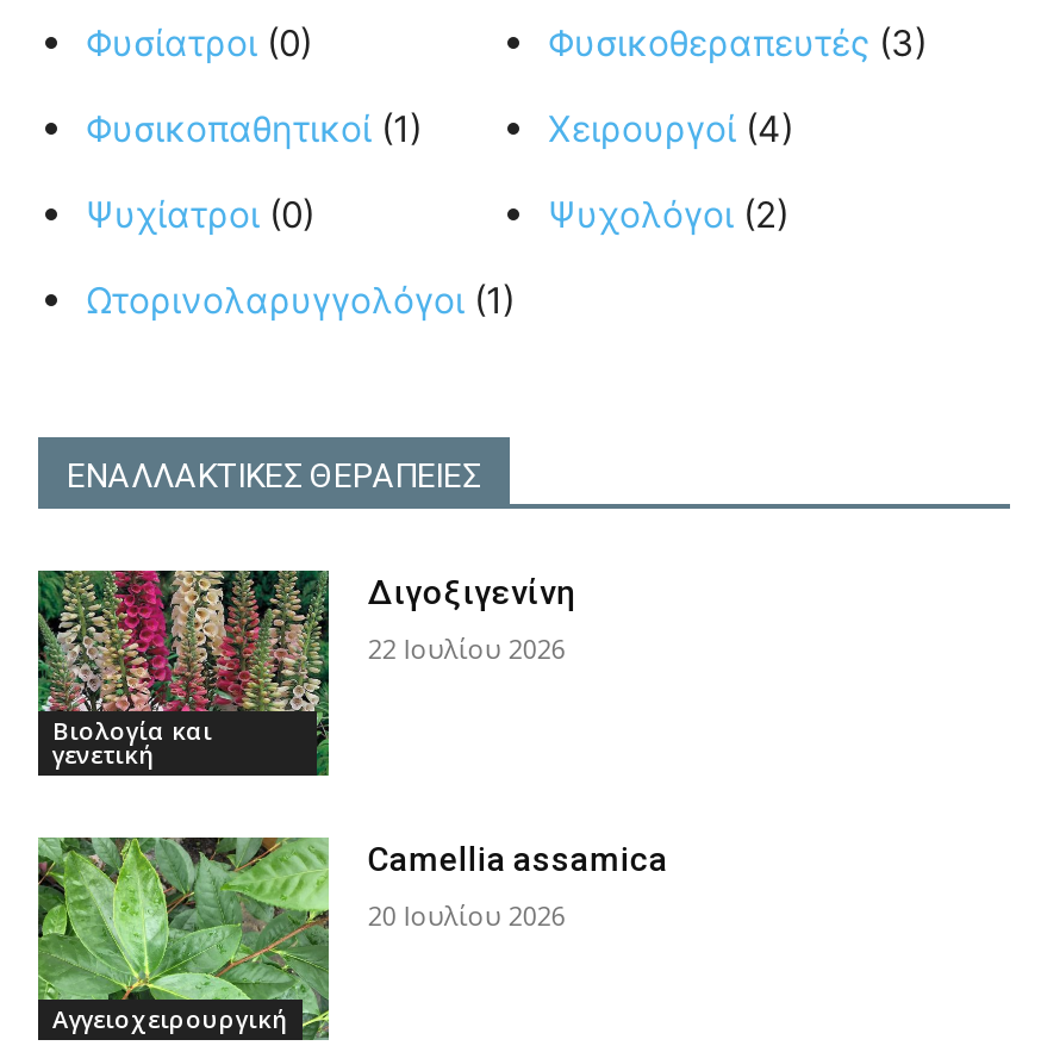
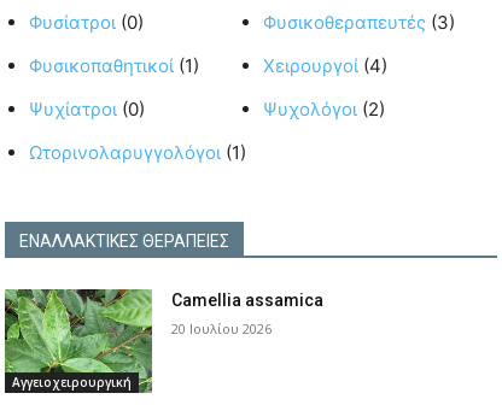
- [image]
- Βιολογία και
- γενετική

- Διγοξιγενίνη
- 22 Ιουλίου 2026
